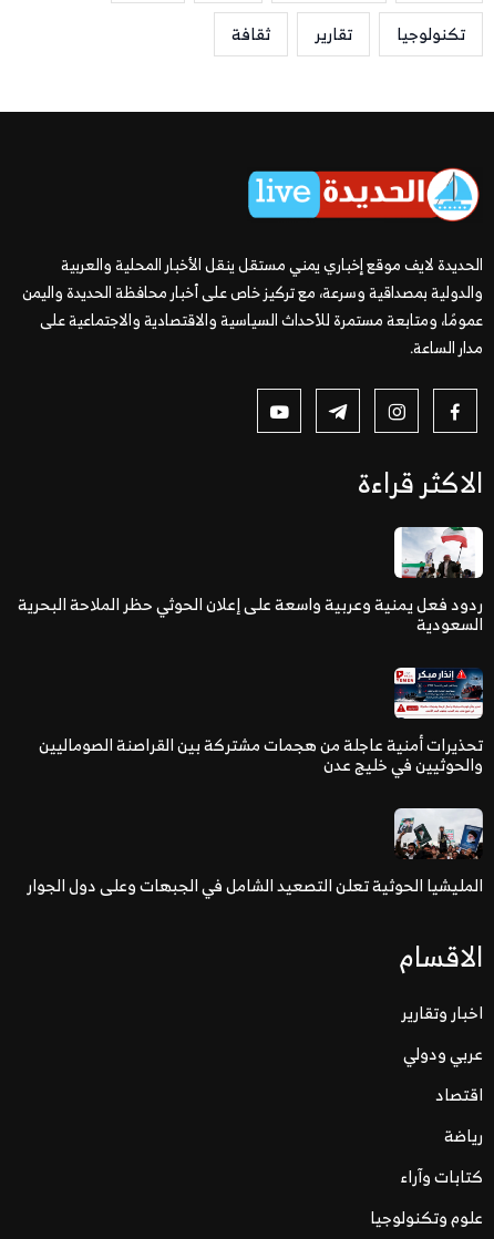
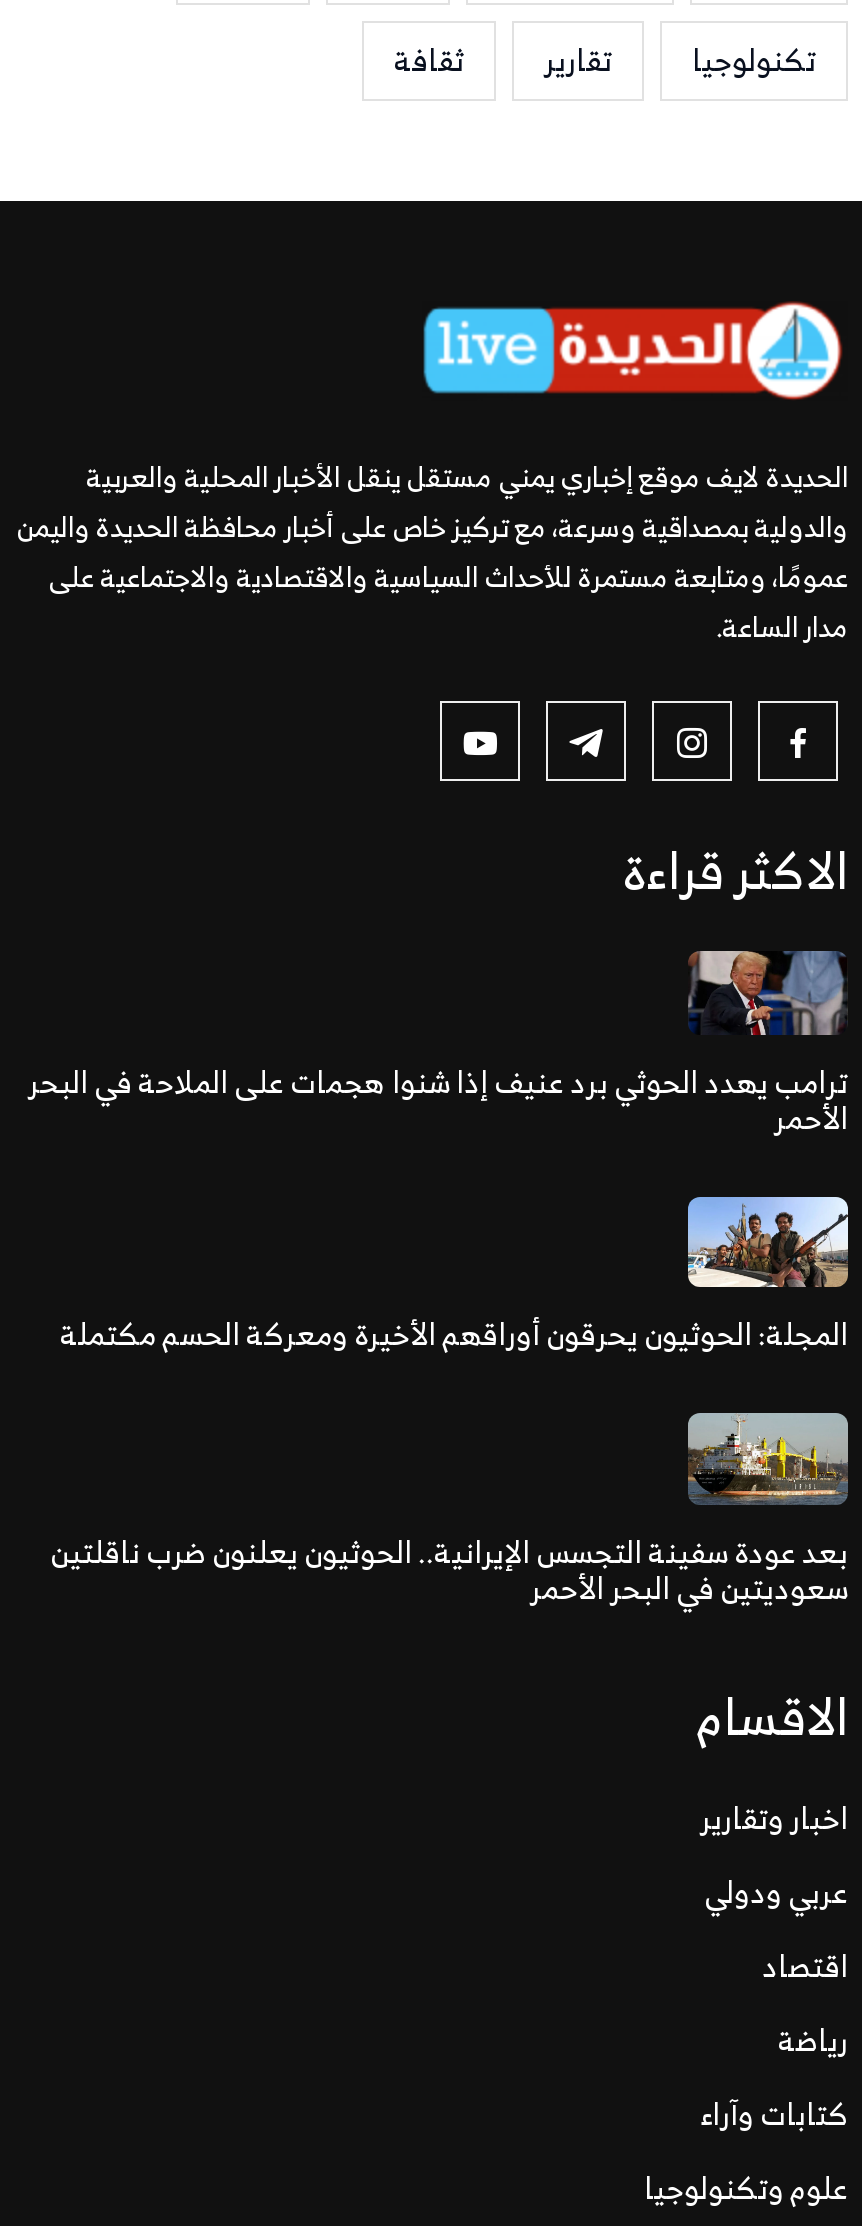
- [image]
- ردود فعل يمنية وعربية واسعة على إعلان الحوثي حظر الملاحة البحرية
- السعودية
+ [image]
+ ترامب يهدد الحوثي برد عنيف إذا شنوا هجمات على الملاحة في البحر
+ الأحمر

- [image]
- تحذيرات أمنية عاجلة من هجمات مشتركة بين القراصنة الصوماليين
- والحوثيين في خليج عدن
+ [image]
+ المجلة: الحوثيون يحرقون أوراقهم الأخيرة ومعركة الحسم مكتملة

- [image]
- المليشيا الحوثية تعلن التصعيد الشامل في الجبهات وعلى دول الجوار
+ [image]
+ بعد عودة سفينة التجسس الإيرانية.. الحوثيون يعلنون ضرب ناقلتين
+ سعوديتين في البحر الأحمر
